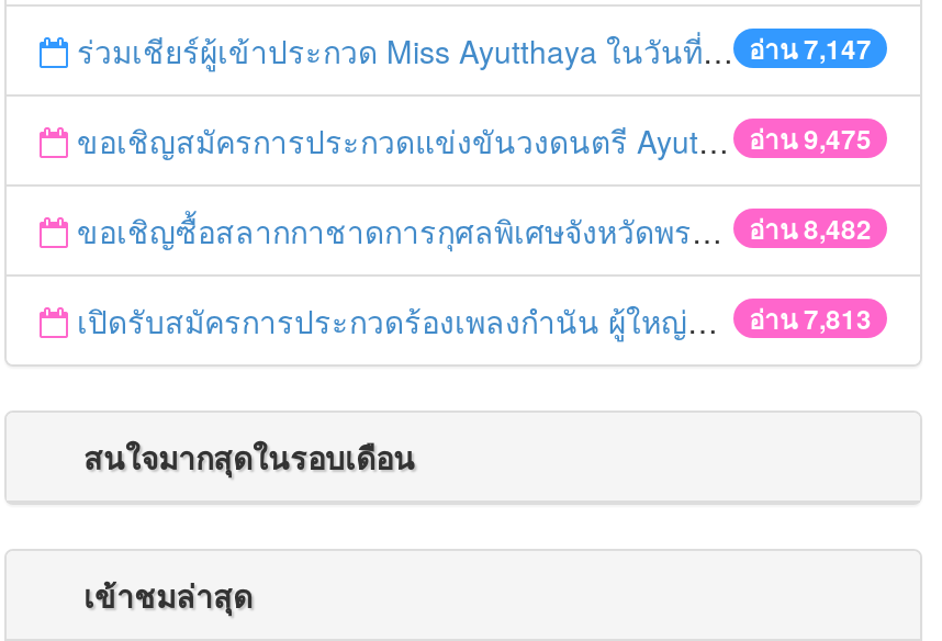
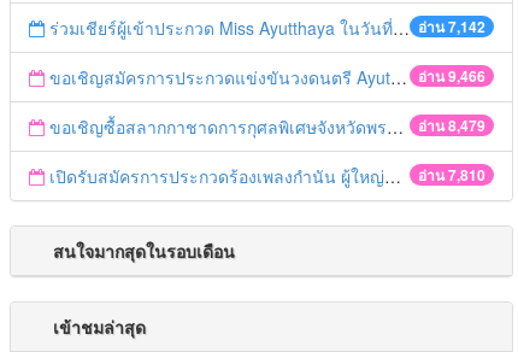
- อ่าน 7,147
+ อ่าน 7,142

- อ่าน 9,475
+ อ่าน 9,466

- อ่าน 8,482
+ อ่าน 8,479

- อ่าน 7,813
+ อ่าน 7,810
